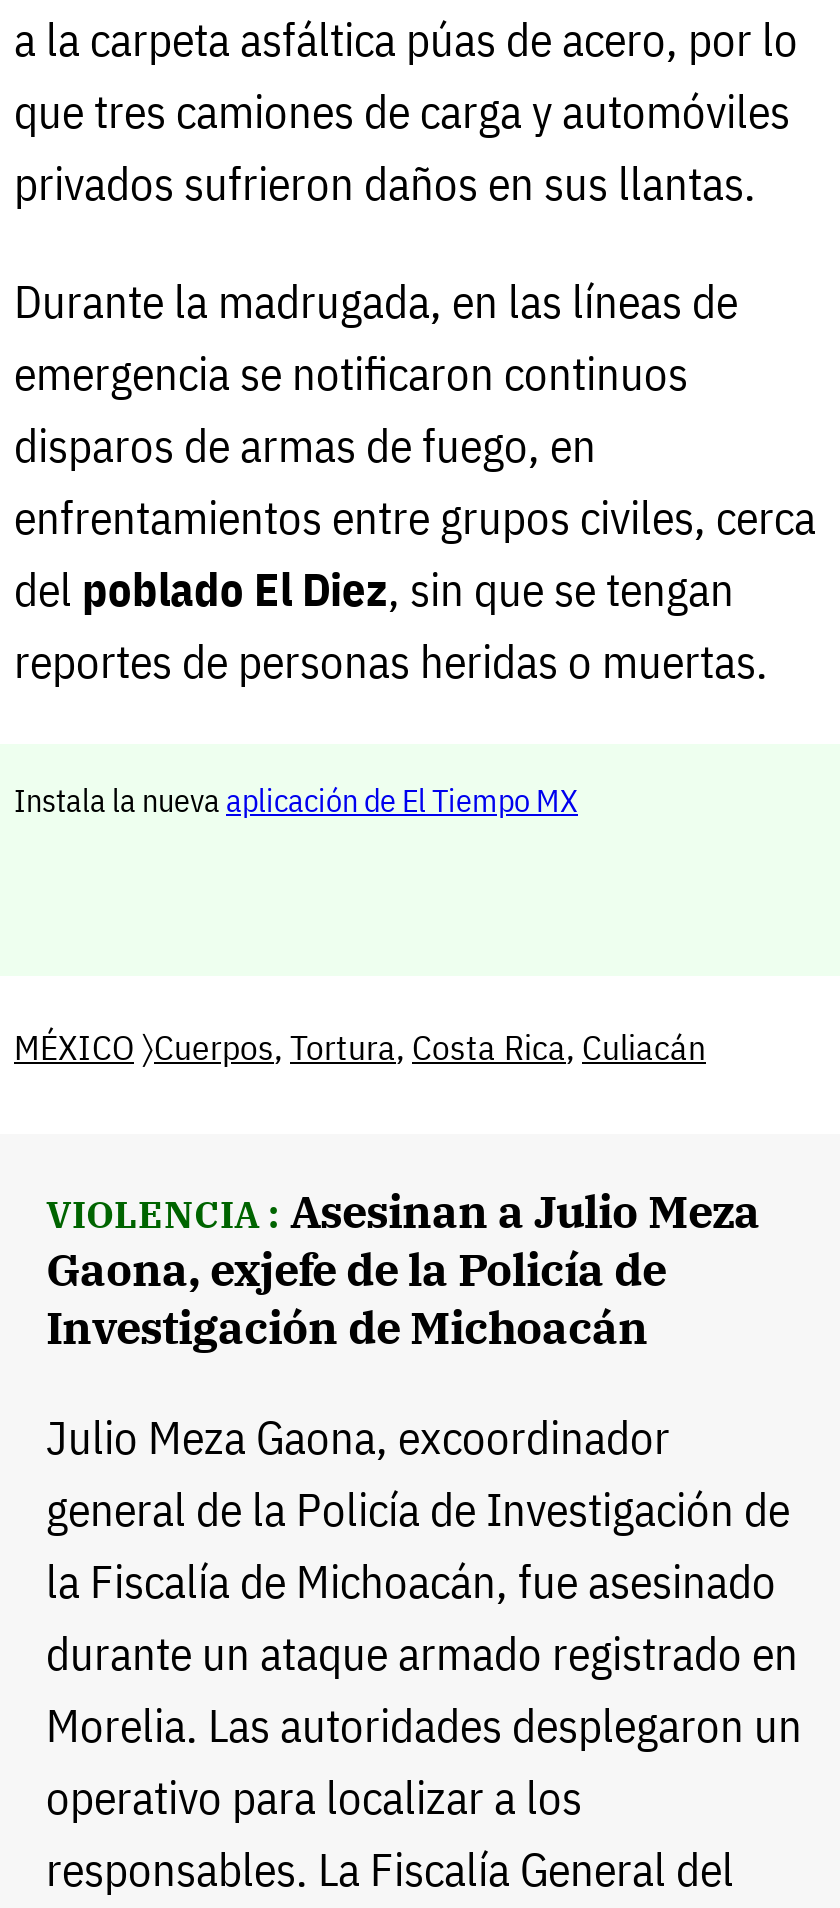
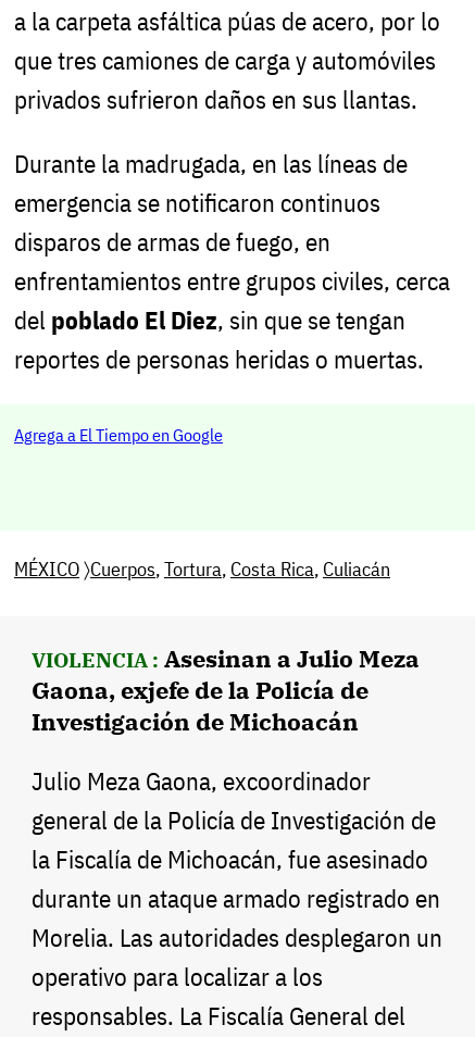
- Instala la nueva aplicación de El Tiempo MX
+ Agrega a El Tiempo en Google
